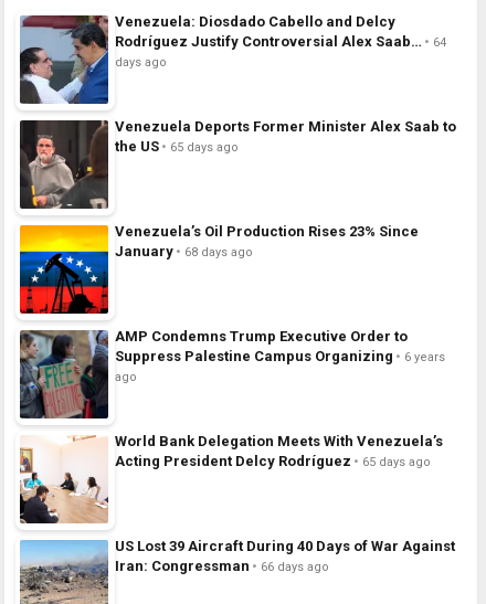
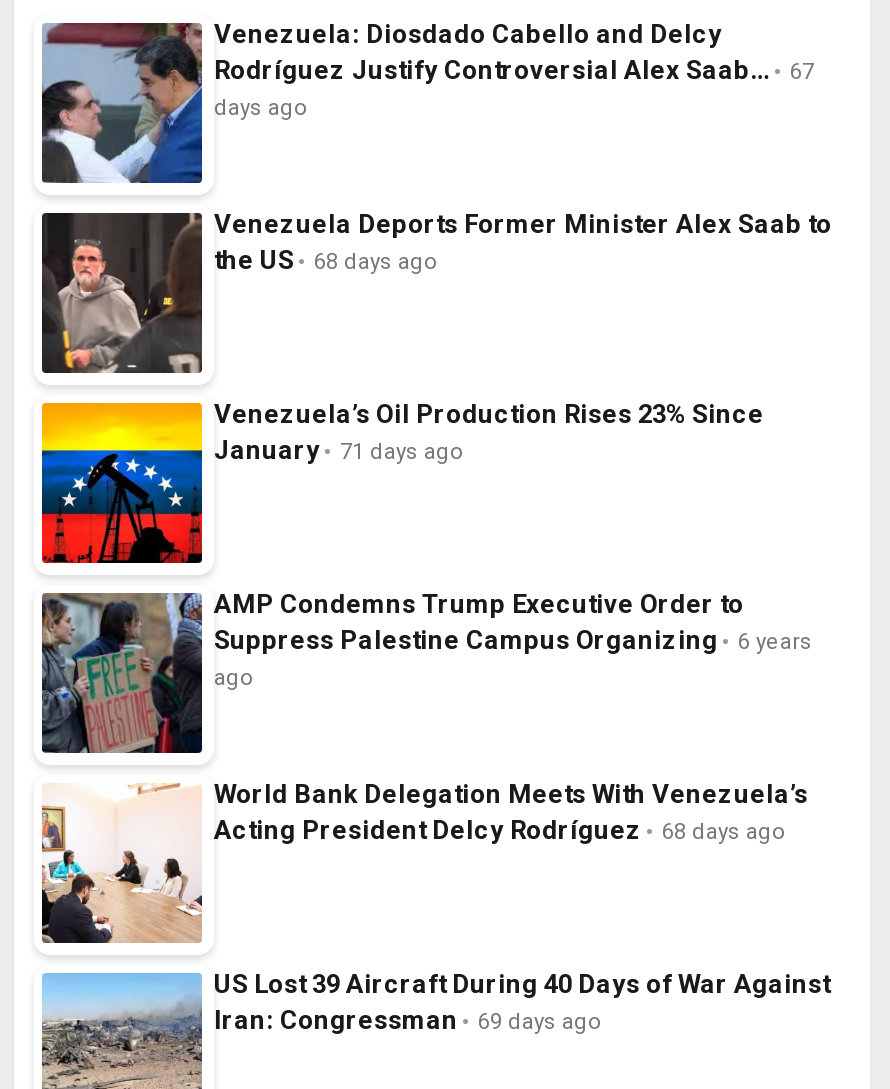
- Rodríguez Justify Controversial Alex Saab… 64
+ Rodríguez Justify Controversial Alex Saab… 67

- the US 65 days ago
+ the US 68 days ago

- January 68 days ago
+ January 71 days ago

- Acting President Delcy Rodríguez 65 days ago
+ Acting President Delcy Rodríguez 68 days ago

- Iran: Congressman 66 days ago
+ Iran: Congressman 69 days ago
